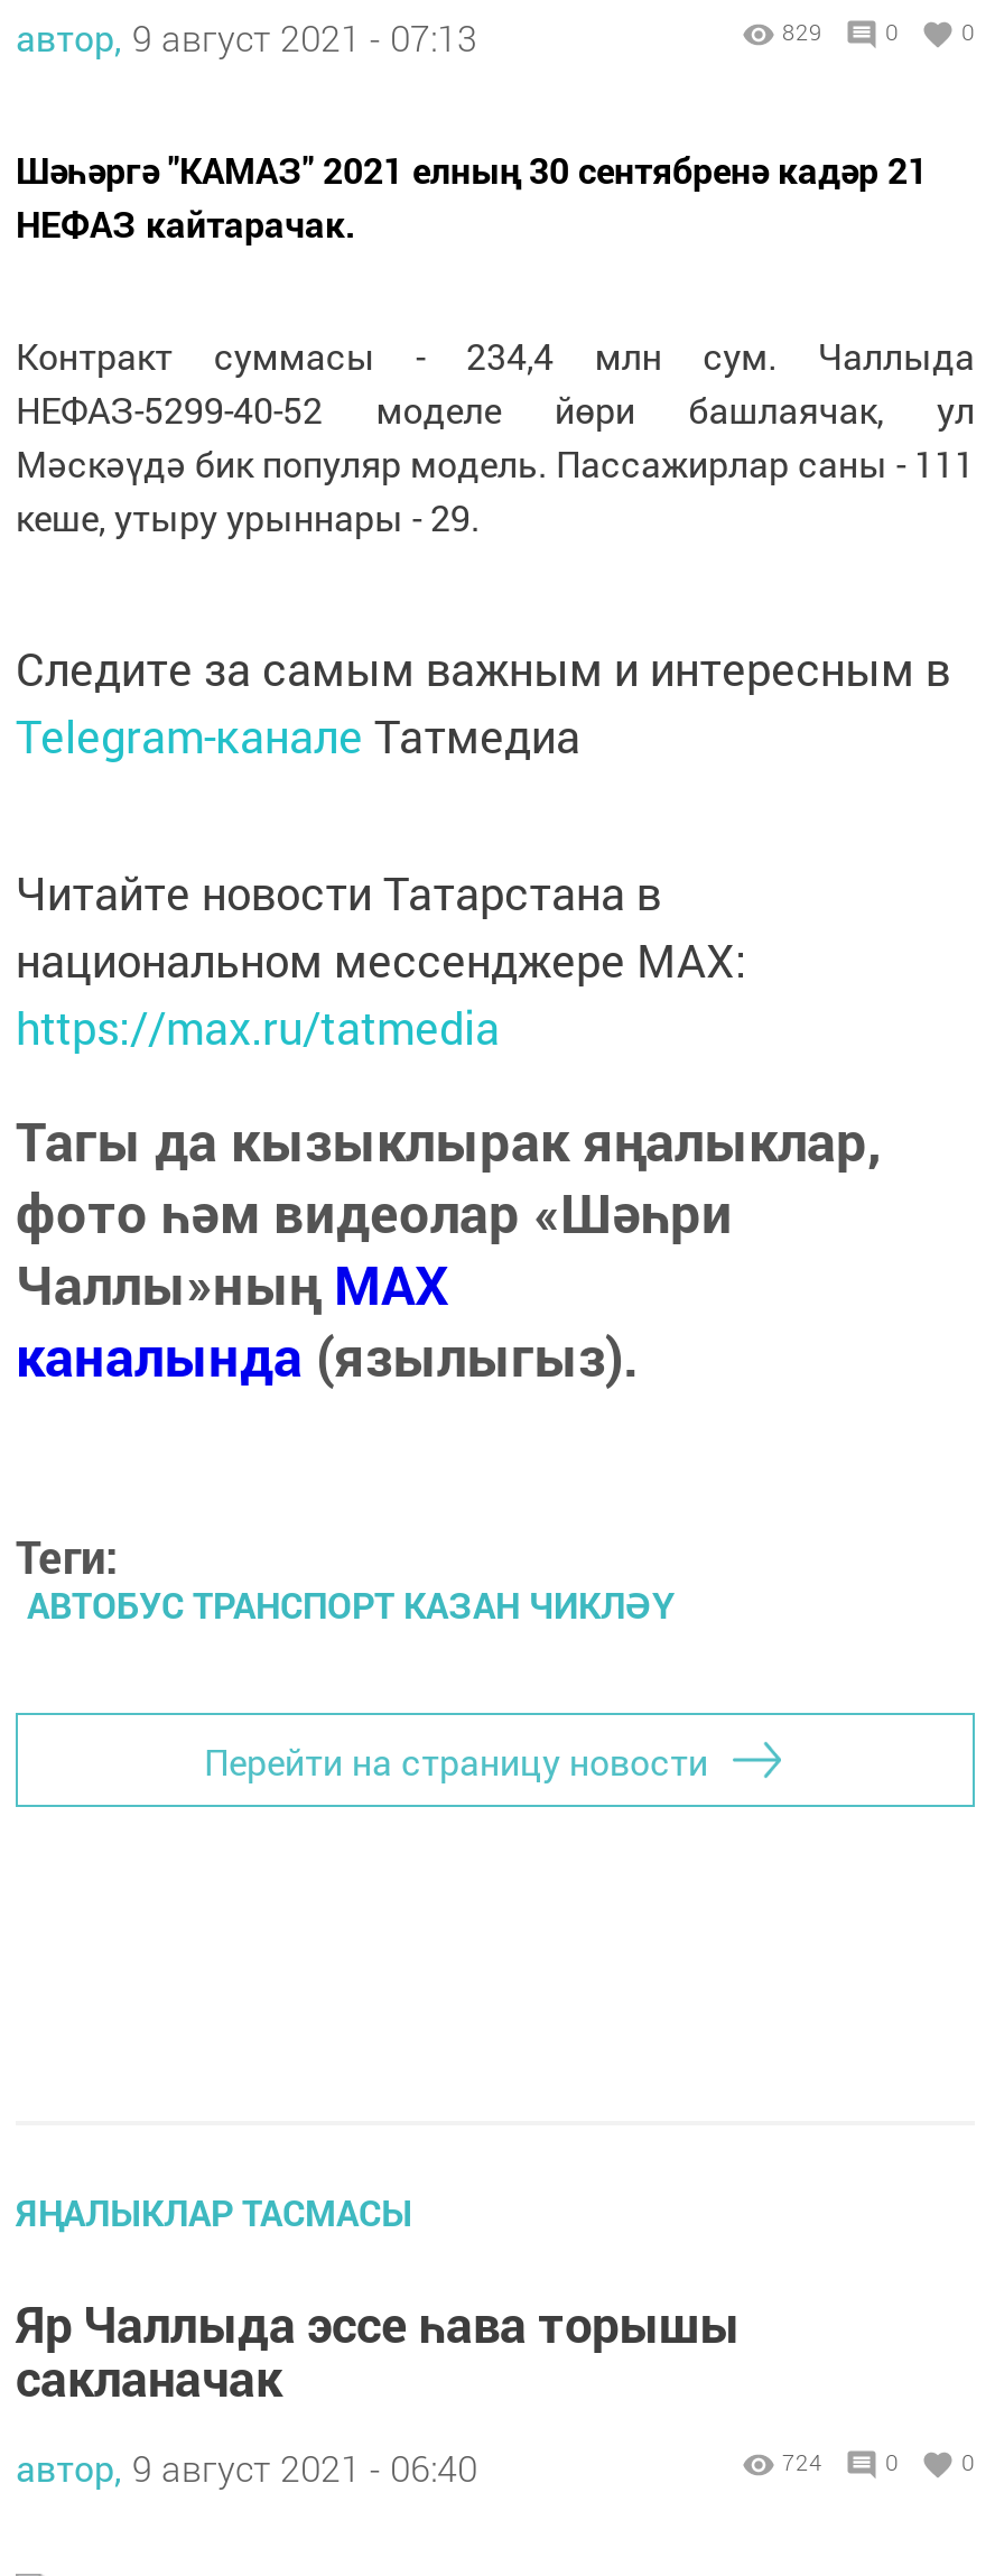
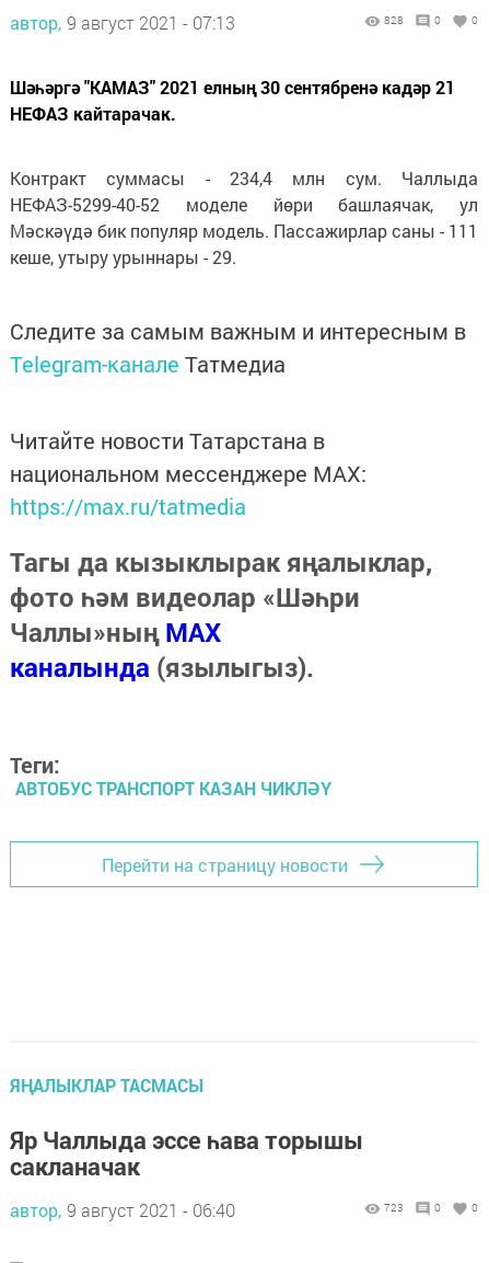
- 829
+ 828

- 724
+ 723
